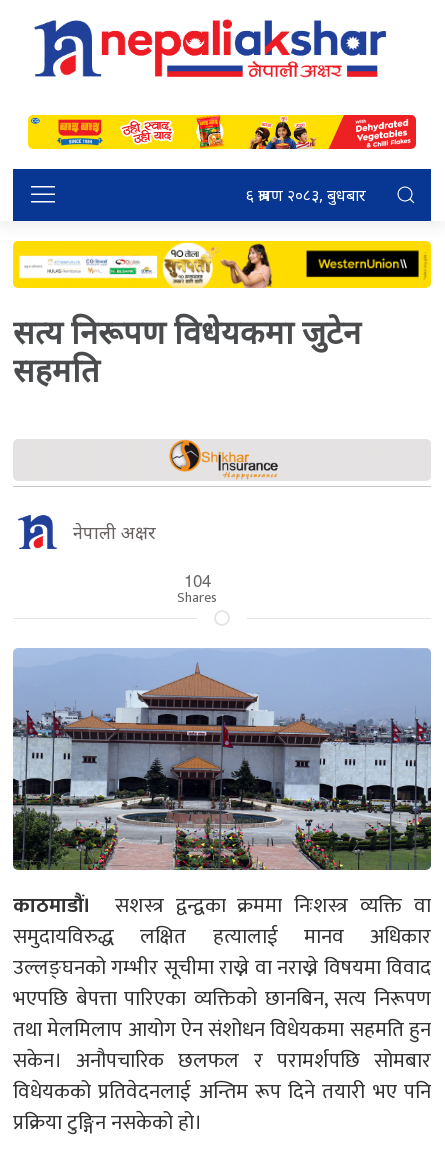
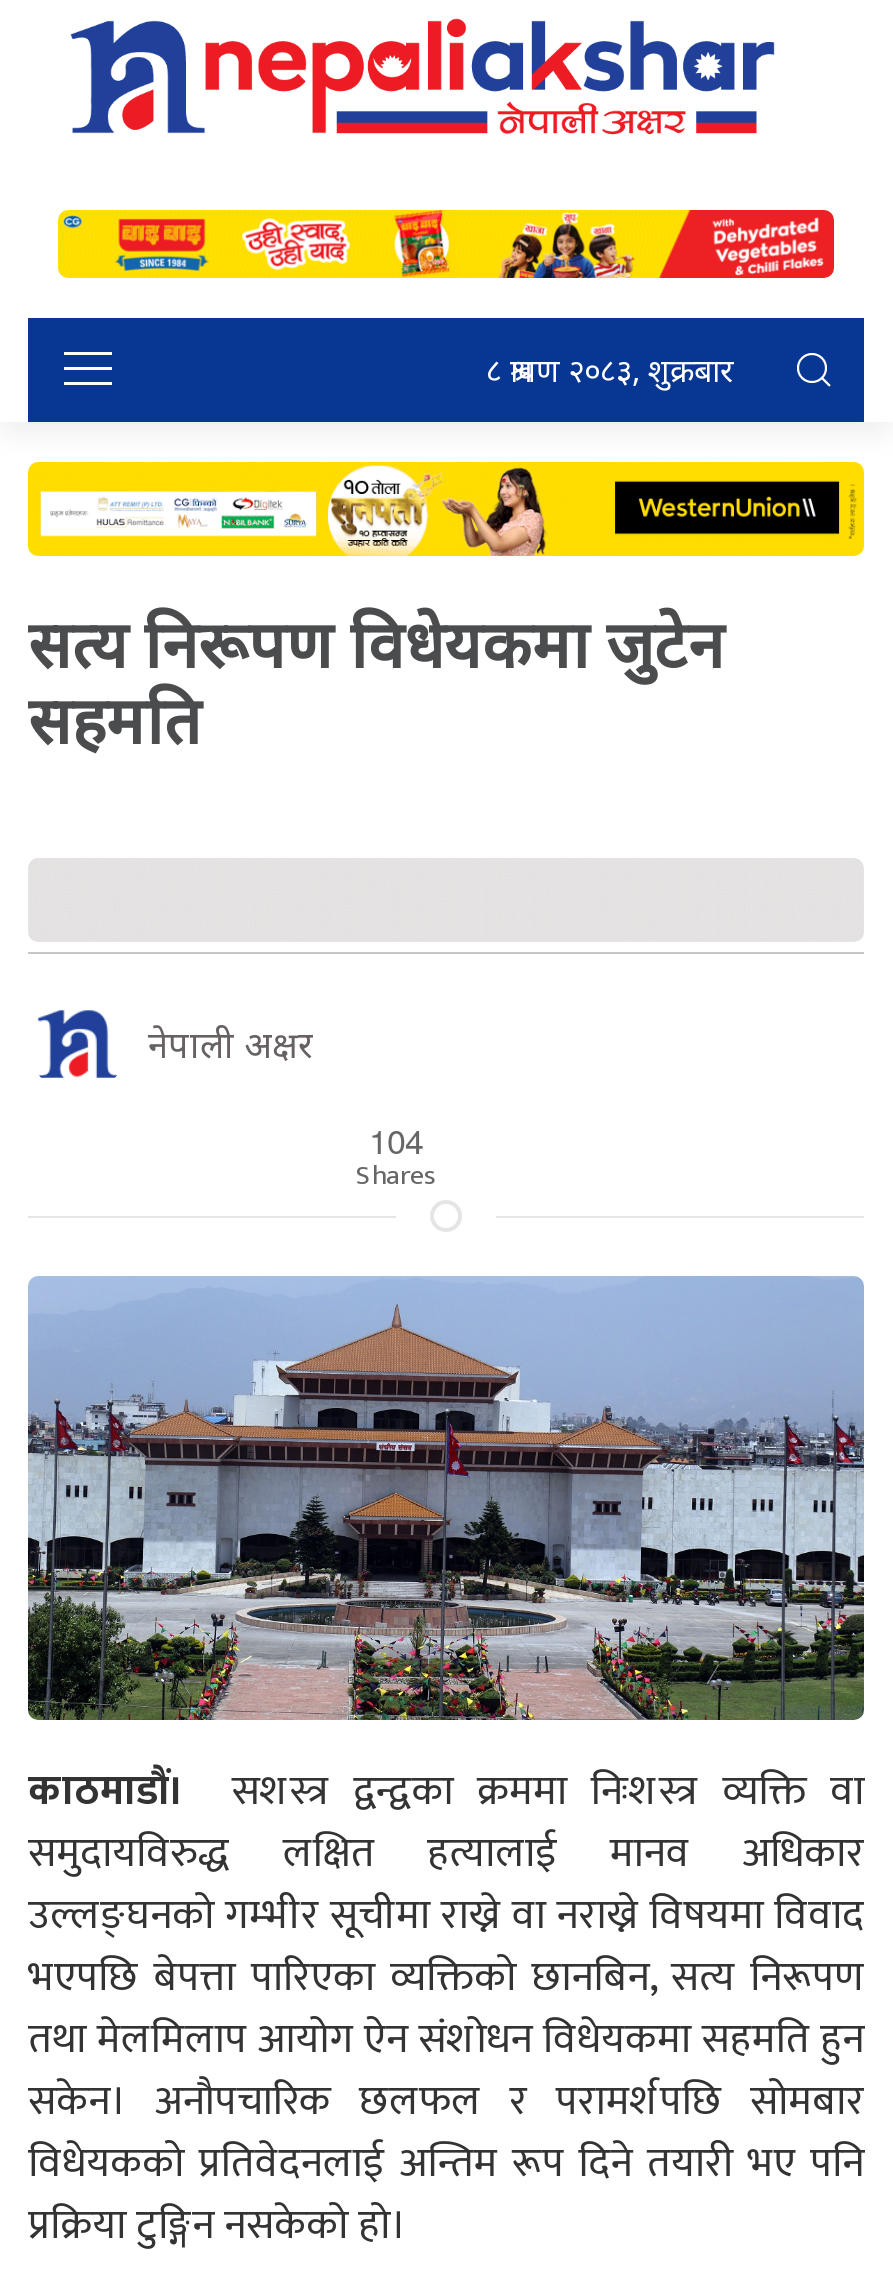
- ६ श्रावण २०८३, बुधबार
+ ८ श्रावण २०८३, शुक्रबार

- [image]
